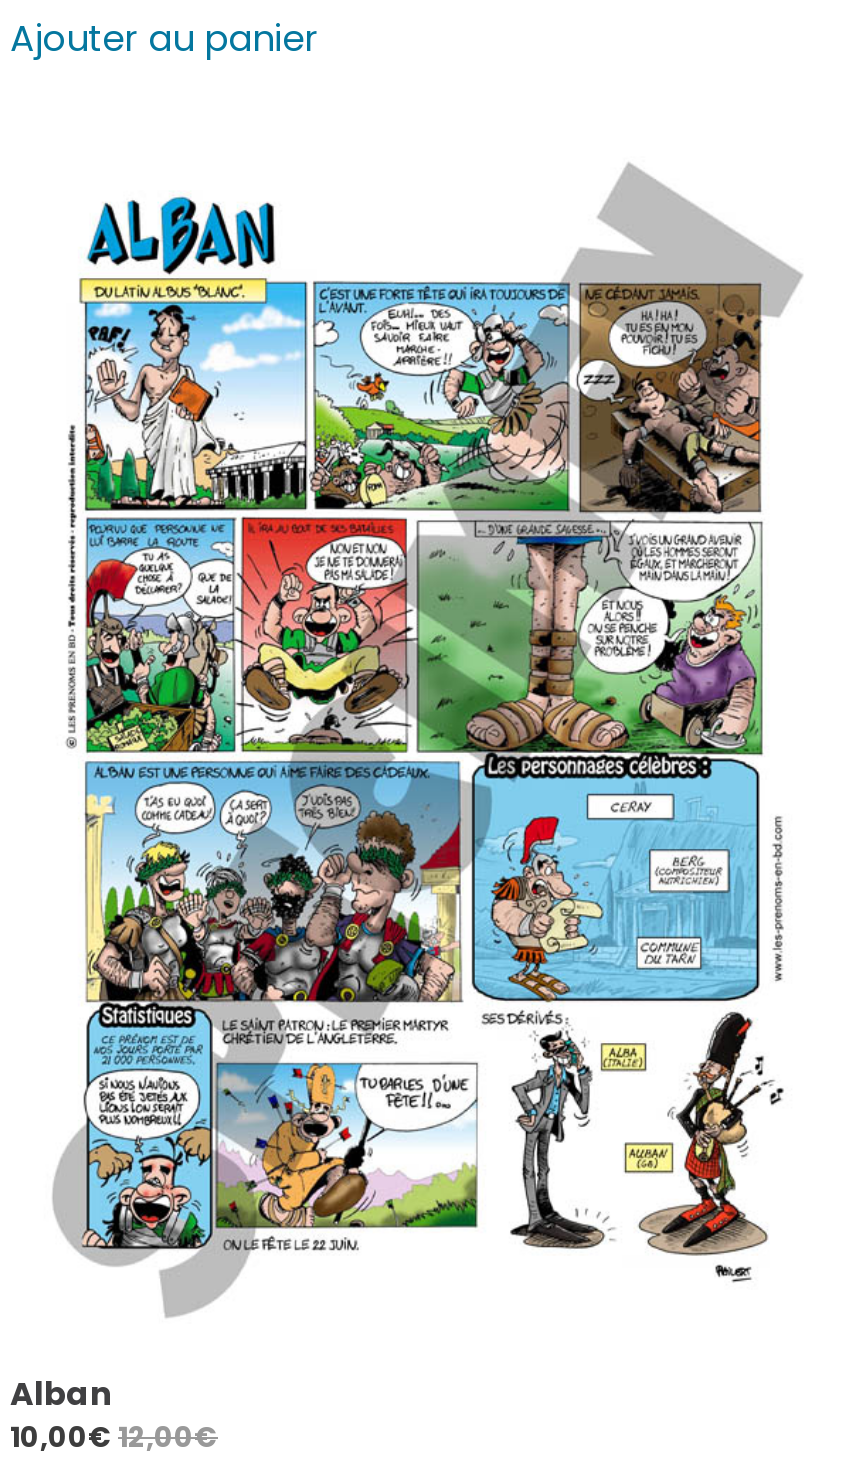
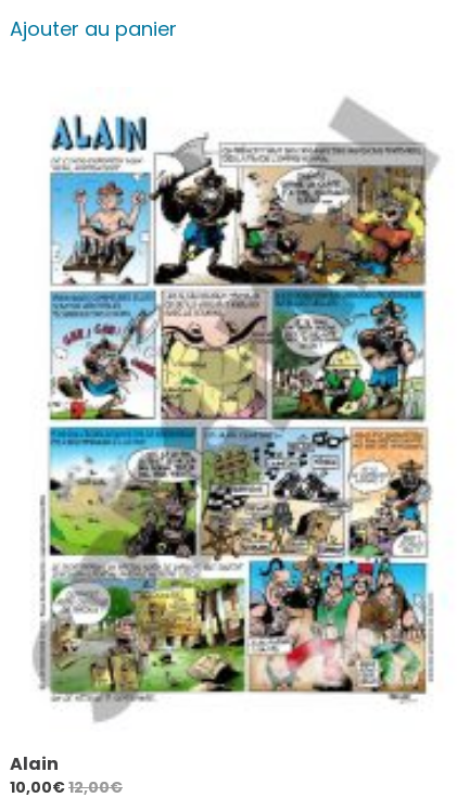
- [image]
+ [image]

- Alban
+ Alain
